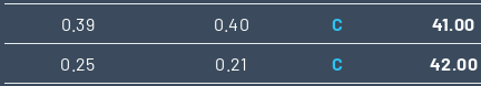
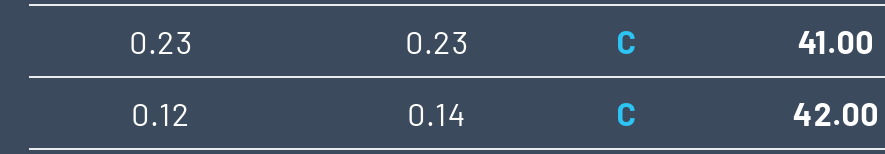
- 0.39
+ 0.23

- 0.40
+ 0.23

- 0.25
+ 0.12

- 0.21
+ 0.14
